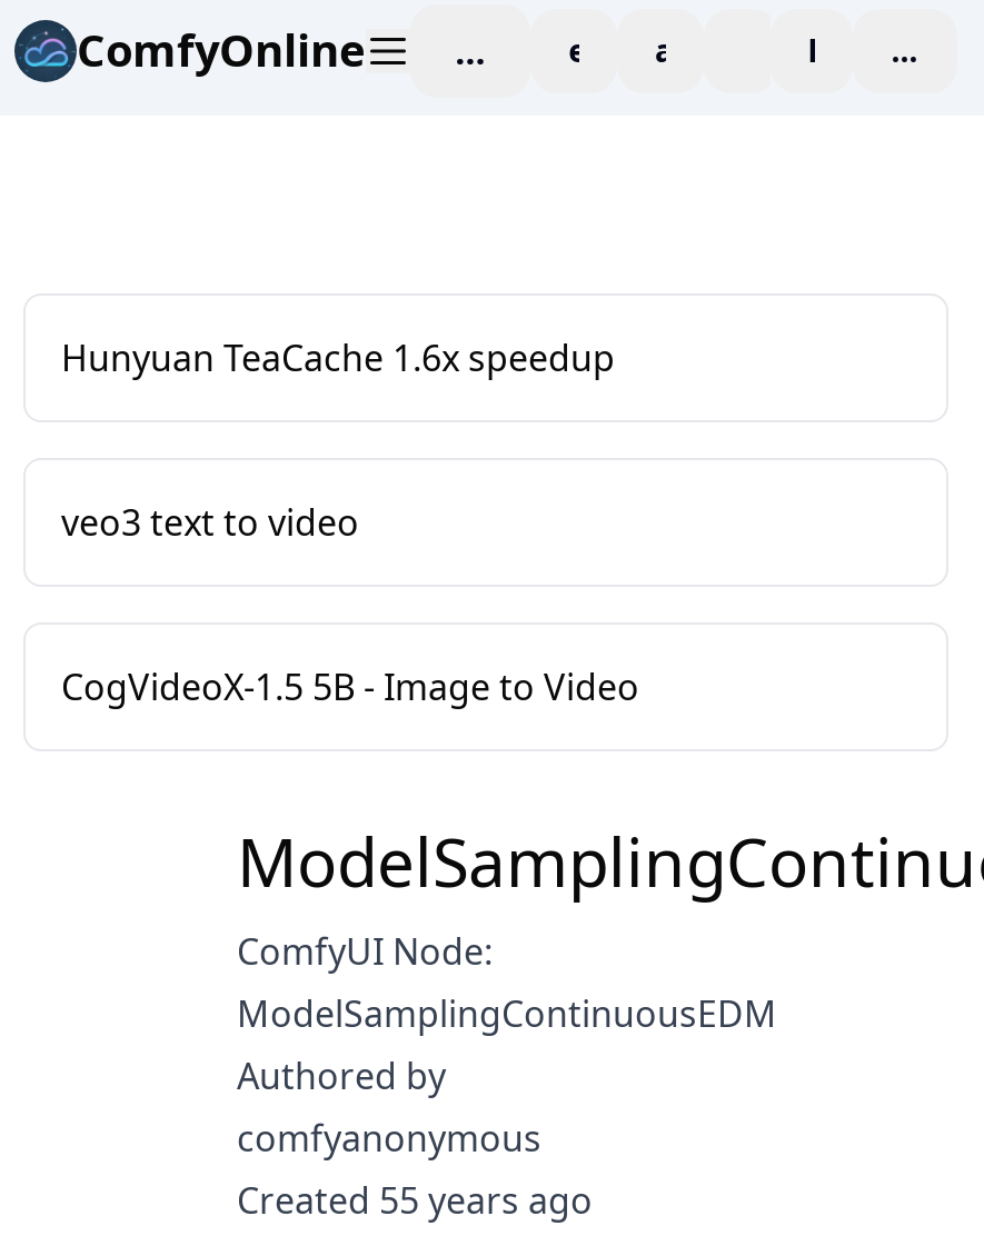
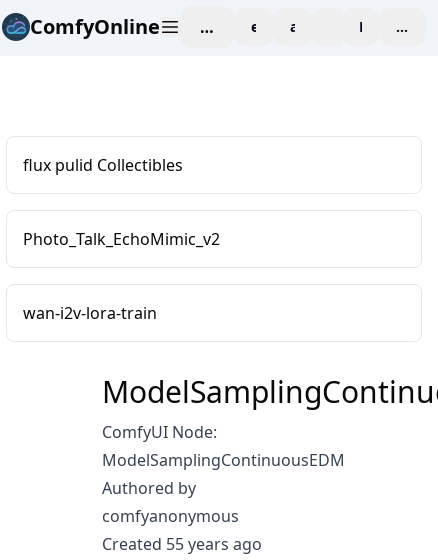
- Hunyuan TeaCache 1.6x speedup
+ flux pulid Collectibles

- veo3 text to video
+ Photo_Talk_EchoMimic_v2

- CogVideoX-1.5 5B - Image to Video
+ wan-i2v-lora-train
